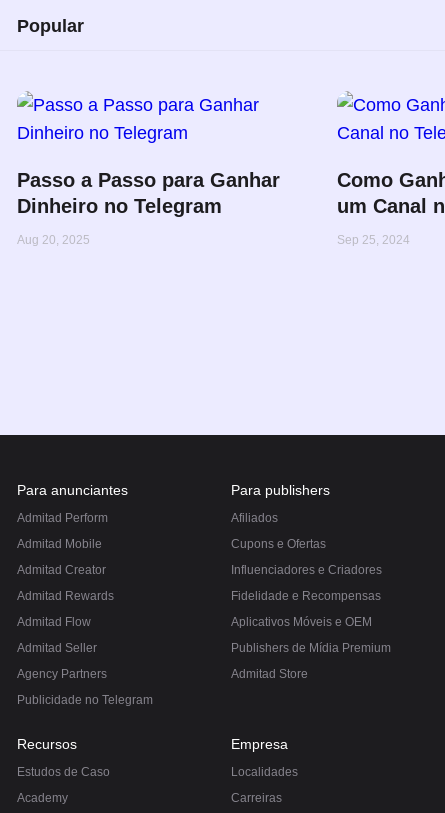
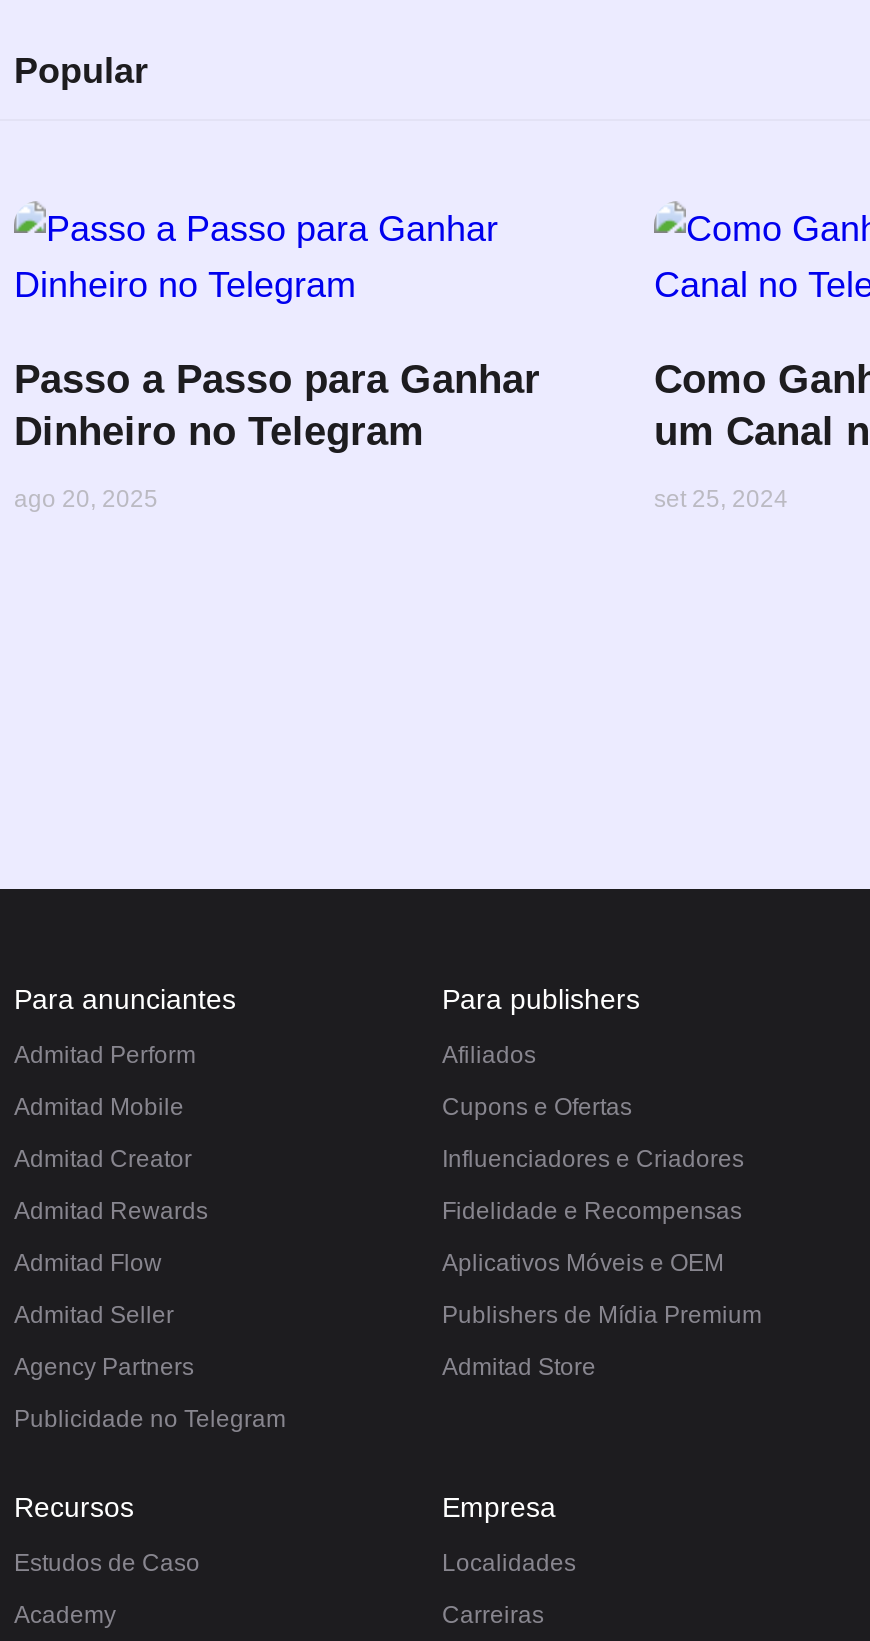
- Aug 20, 2025
+ ago 20, 2025

- Sep 25, 2024
+ set 25, 2024
